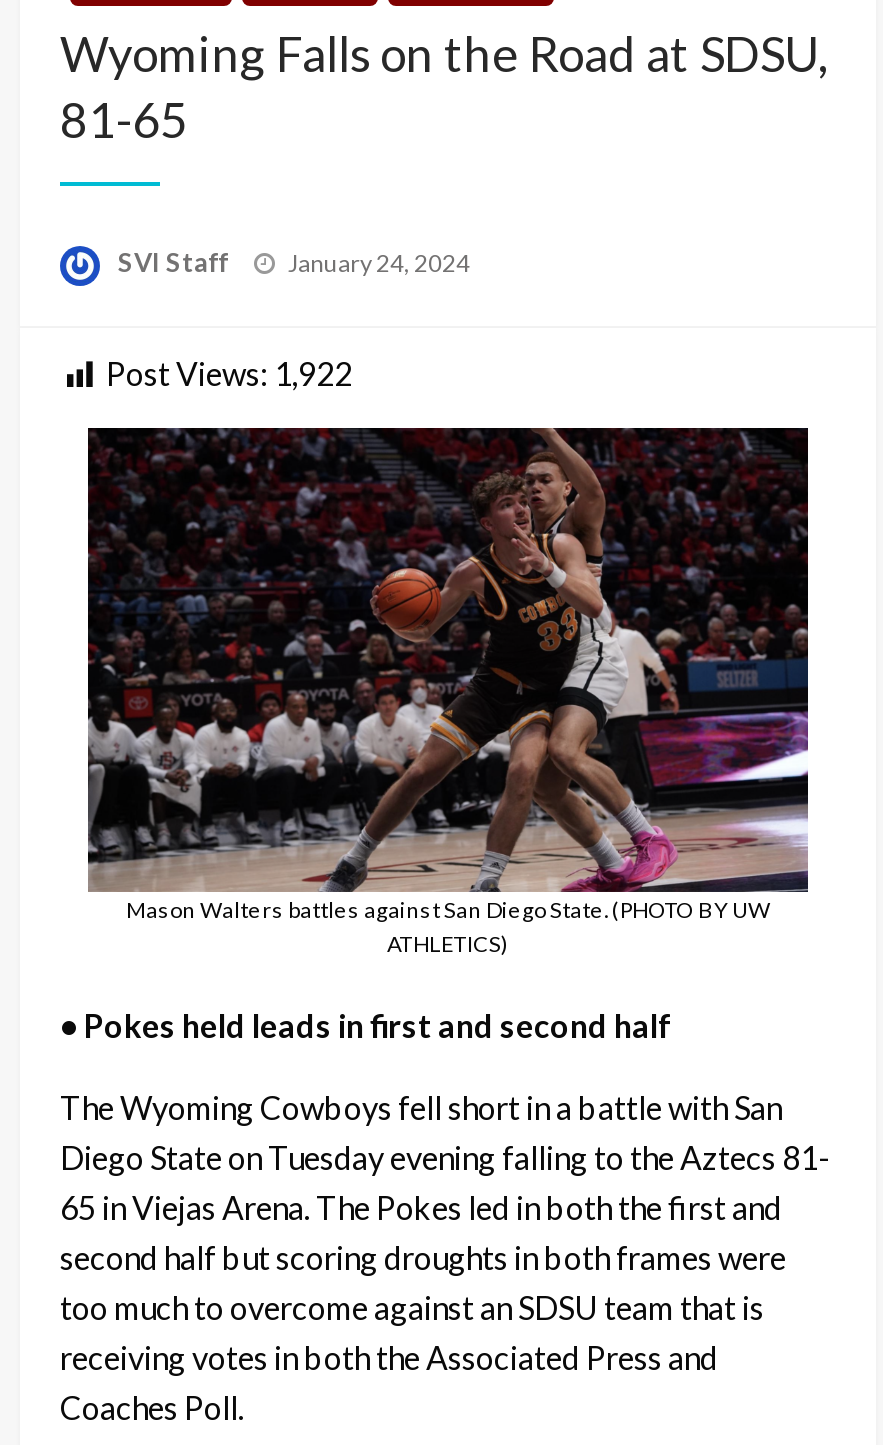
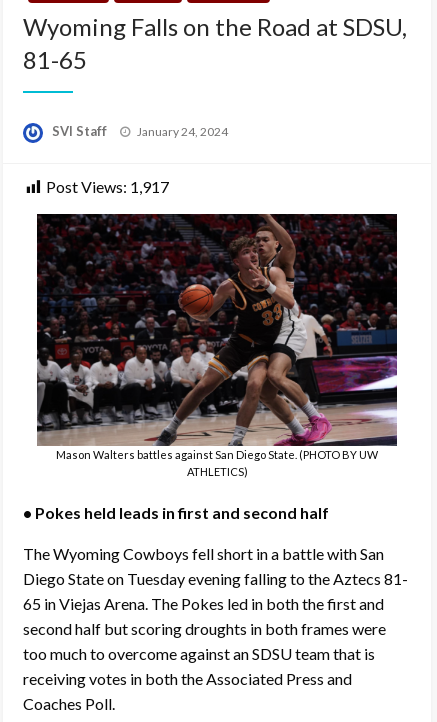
- Post Views: 1,922
+ Post Views: 1,917
